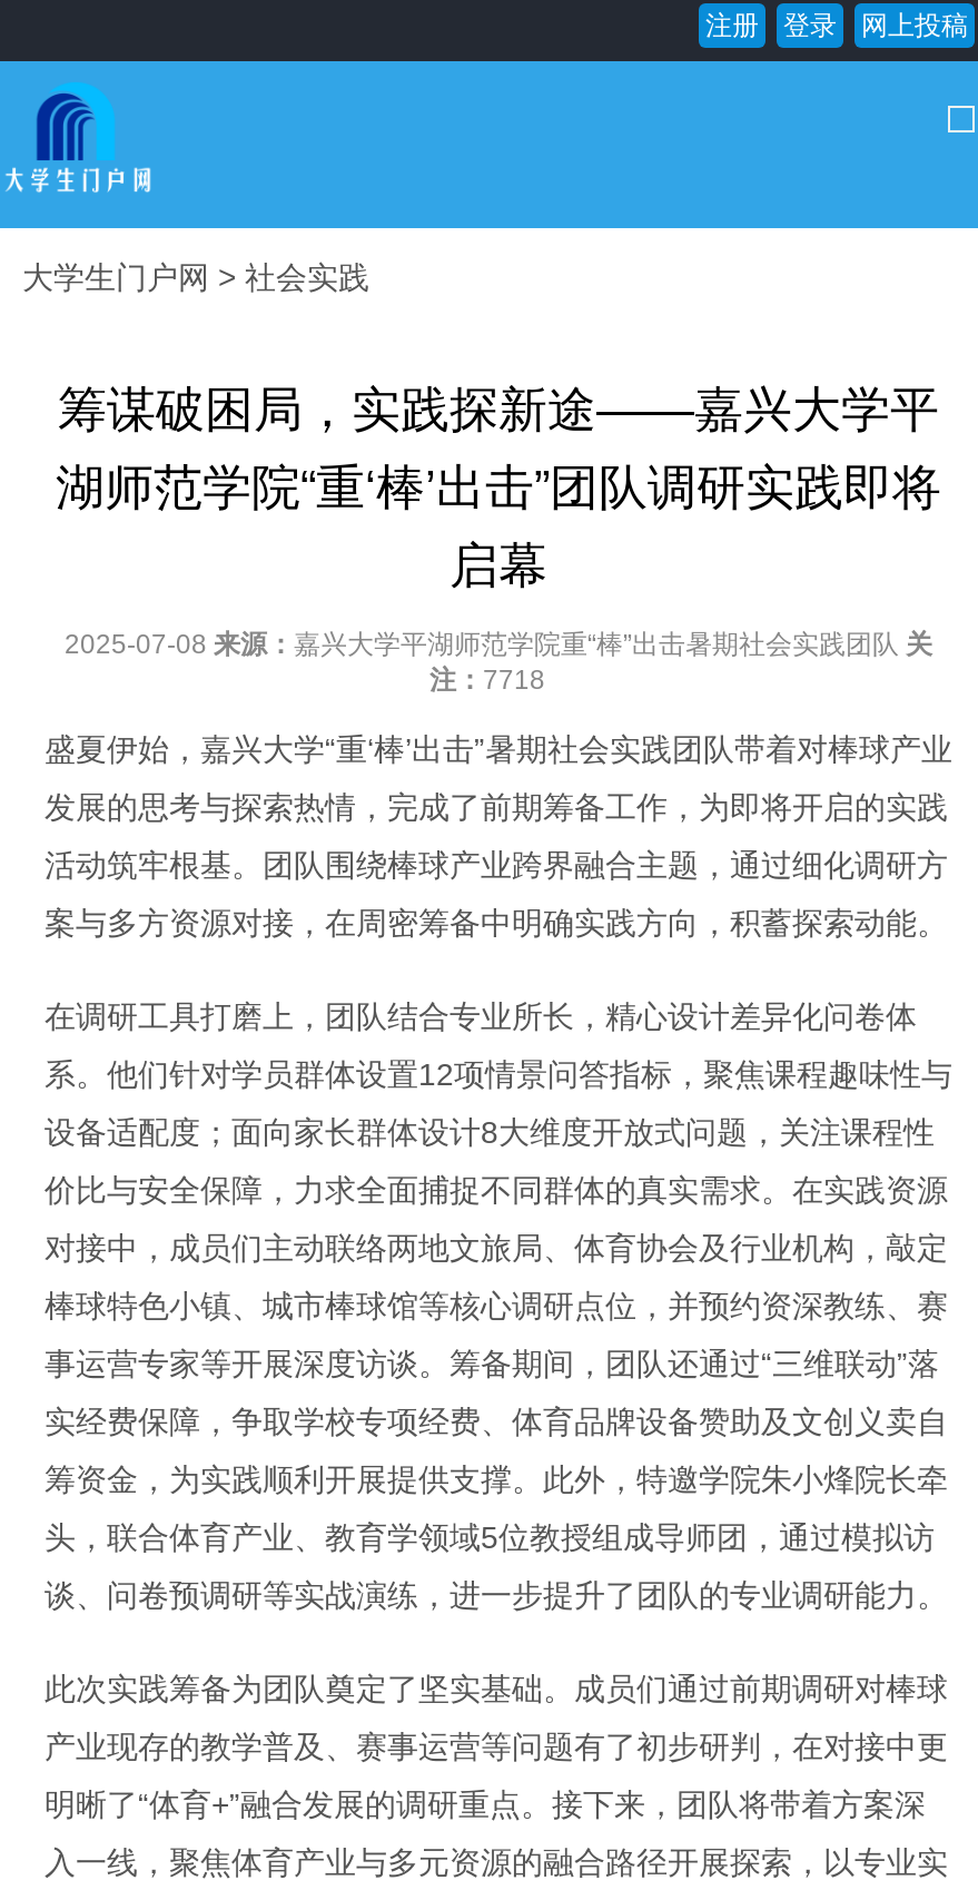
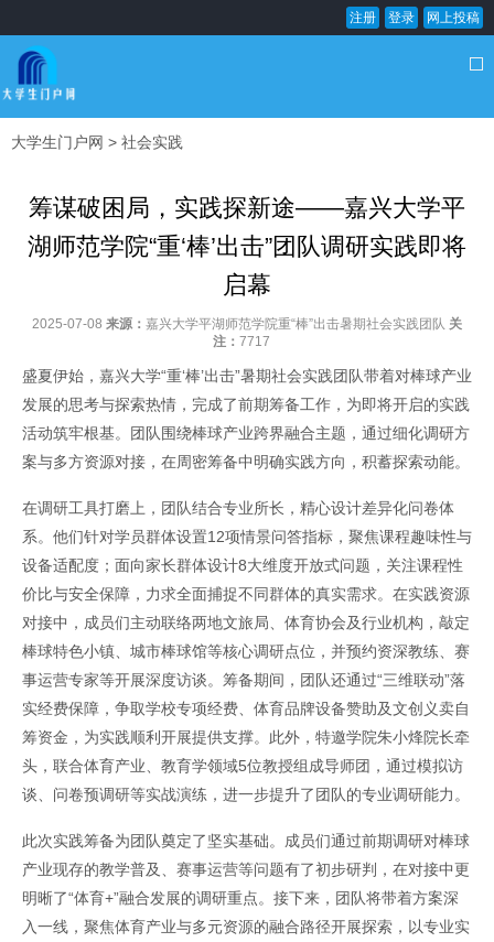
- 注：7718
+ 注：7717
